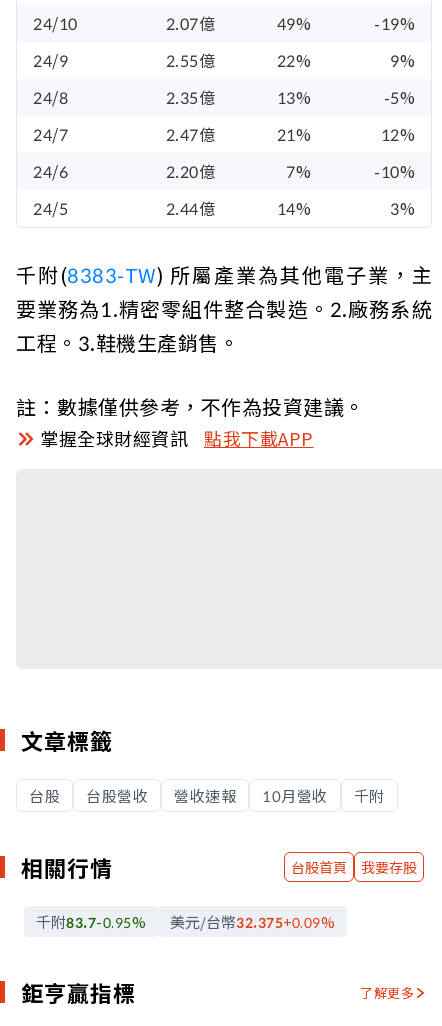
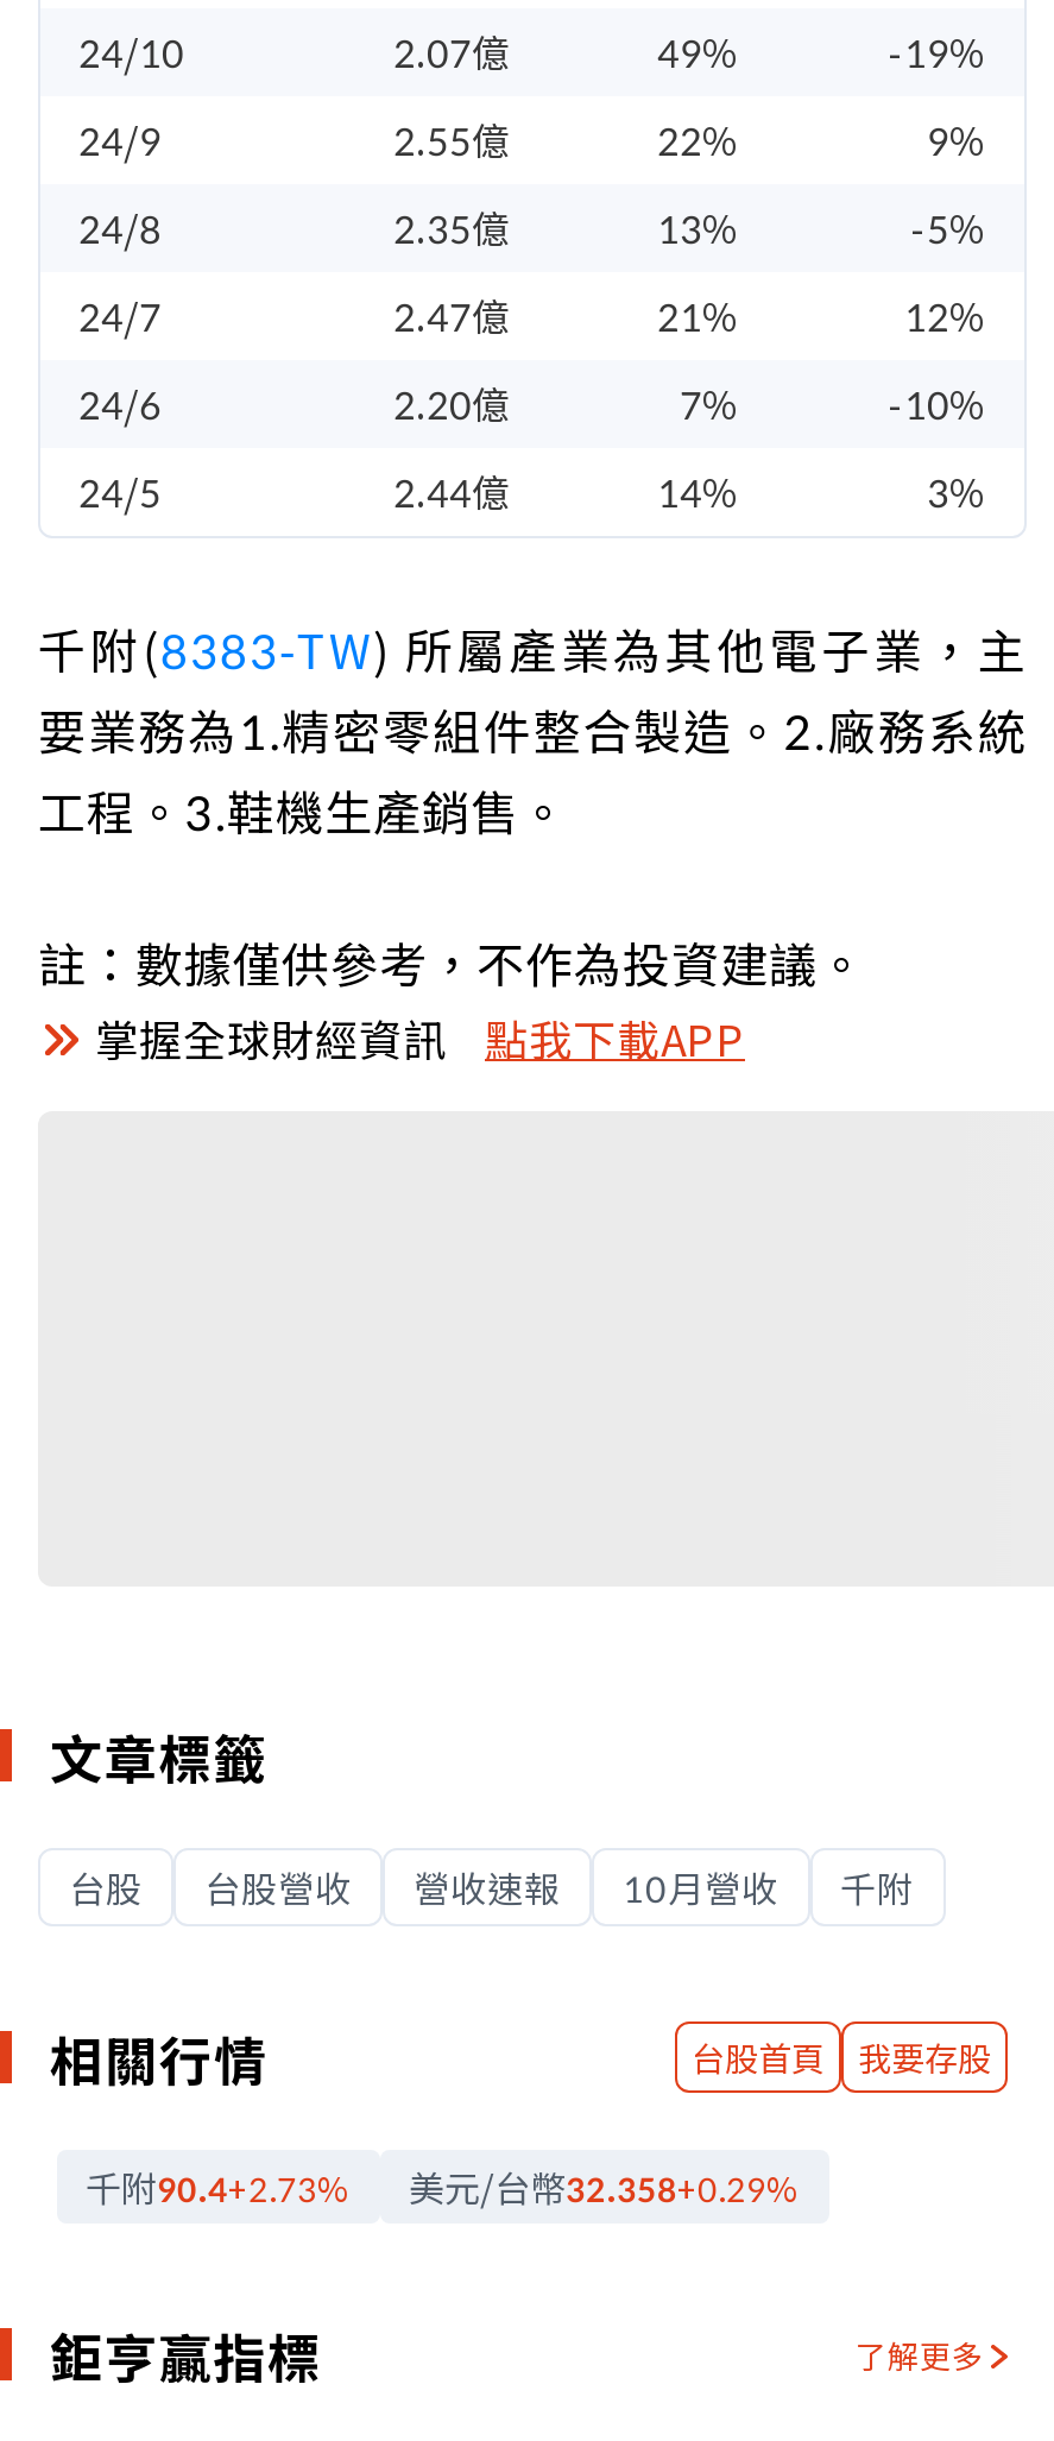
- 千附83.7-0.95%
+ 千附90.4+2.73%

- 美元/台幣32.375+0.09%
+ 美元/台幣32.358+0.29%
